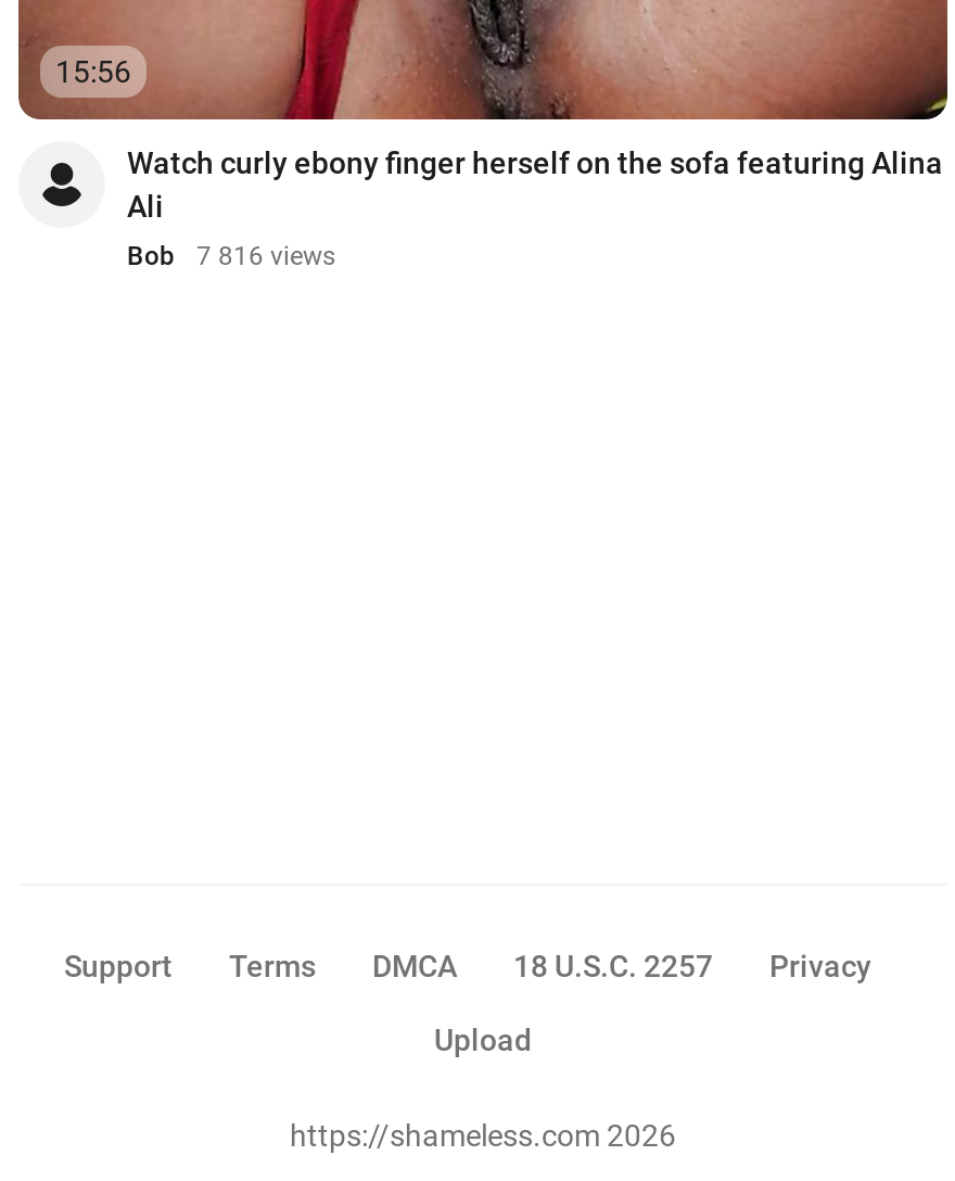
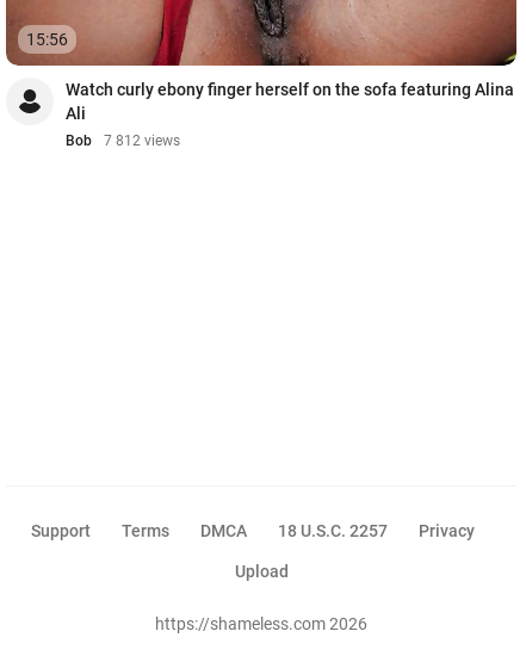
- Bob 7 816 views
+ Bob 7 812 views
